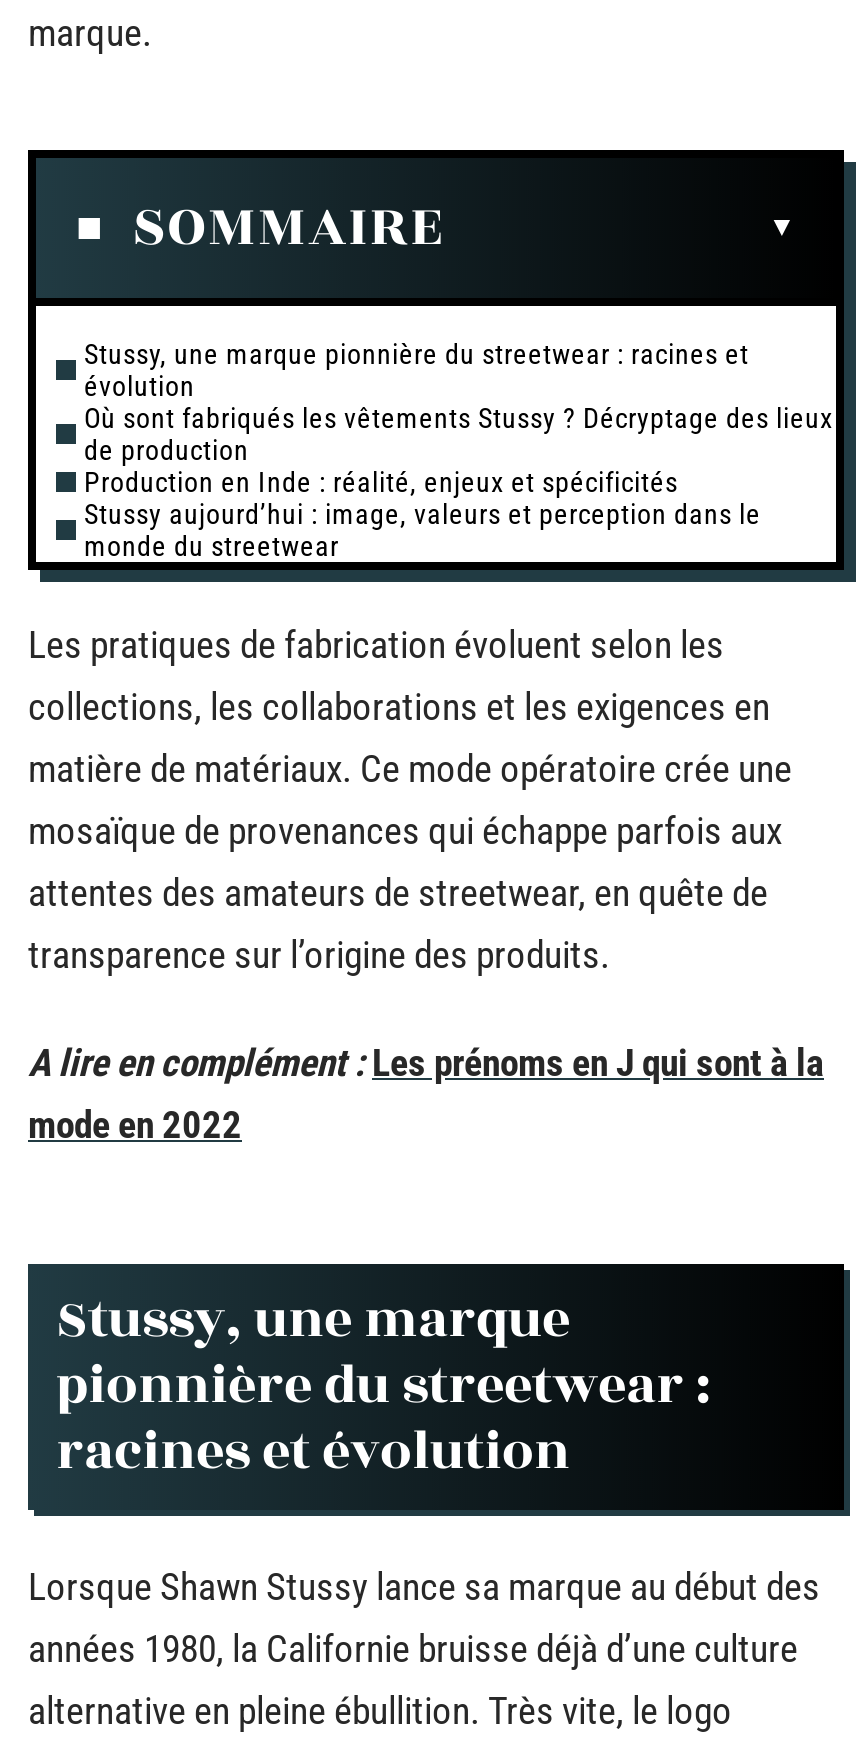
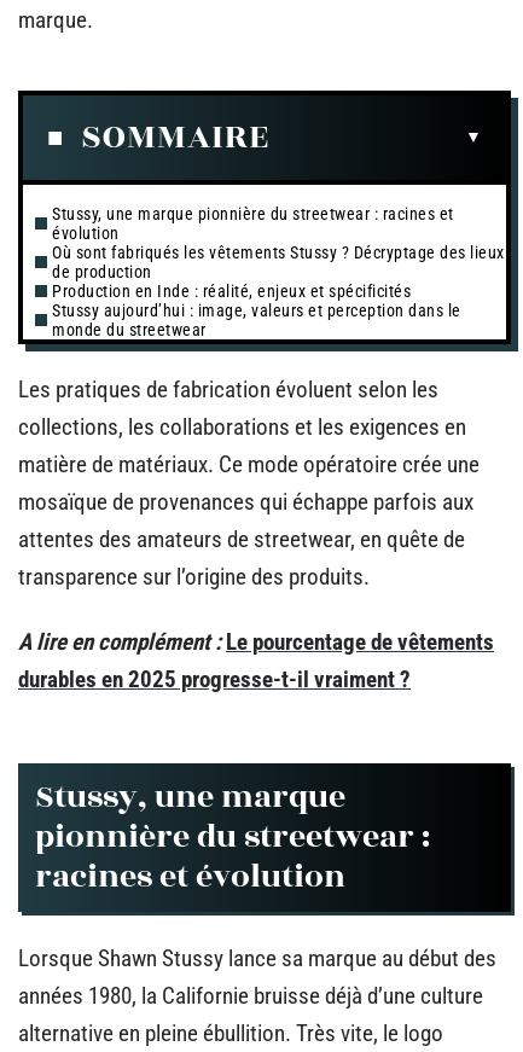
- A lire en complément : Les prénoms en J qui sont à la
- mode en 2022
+ A lire en complément : Le pourcentage de vêtements
+ durables en 2025 progresse-t-il vraiment ?
